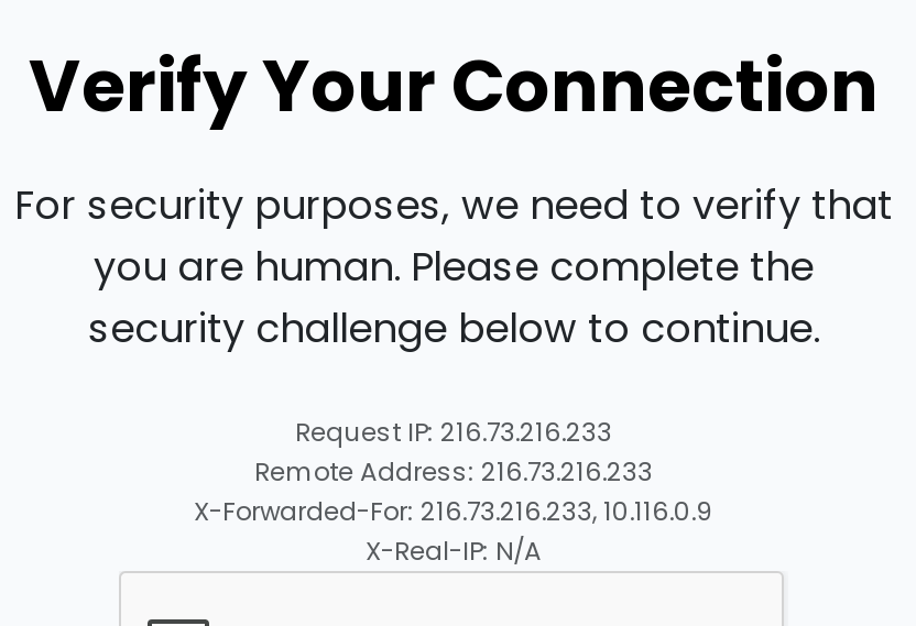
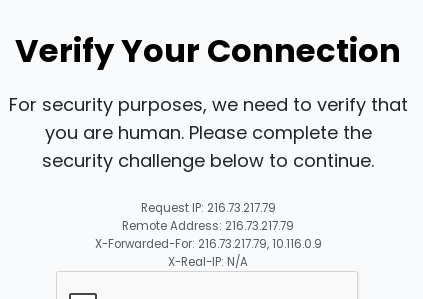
- Request IP: 216.73.216.233
+ Request IP: 216.73.217.79

- Remote Address: 216.73.216.233
+ Remote Address: 216.73.217.79

- X-Forwarded-For: 216.73.216.233, 10.116.0.9
+ X-Forwarded-For: 216.73.217.79, 10.116.0.9
